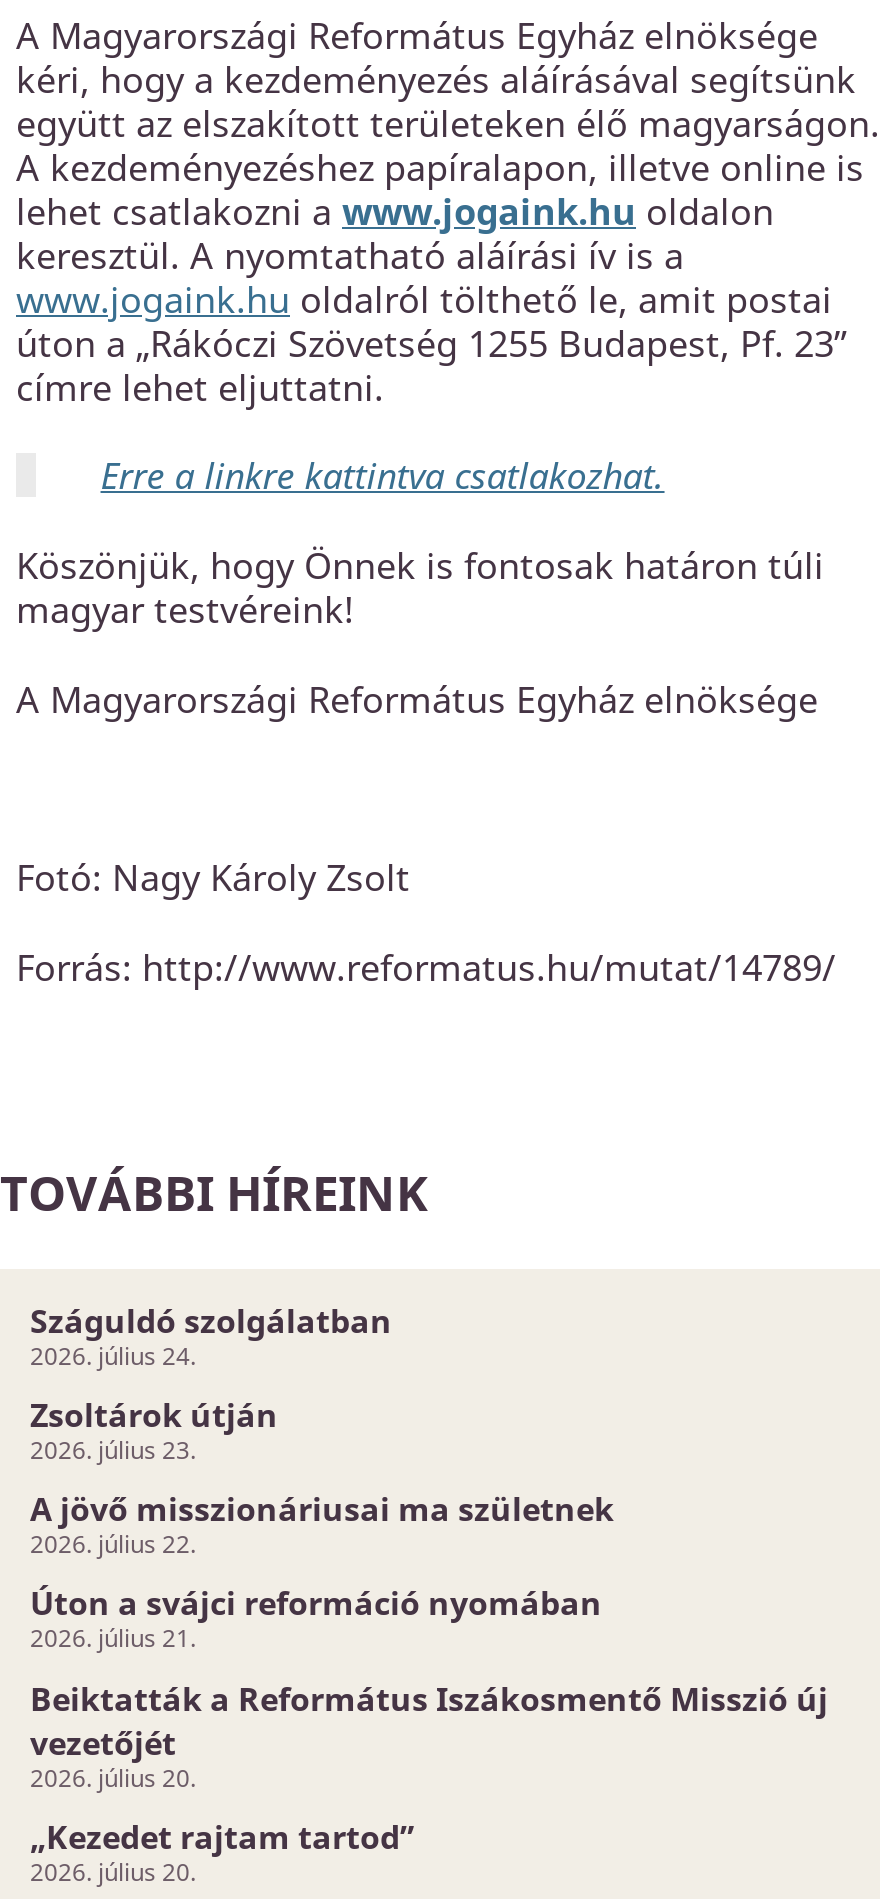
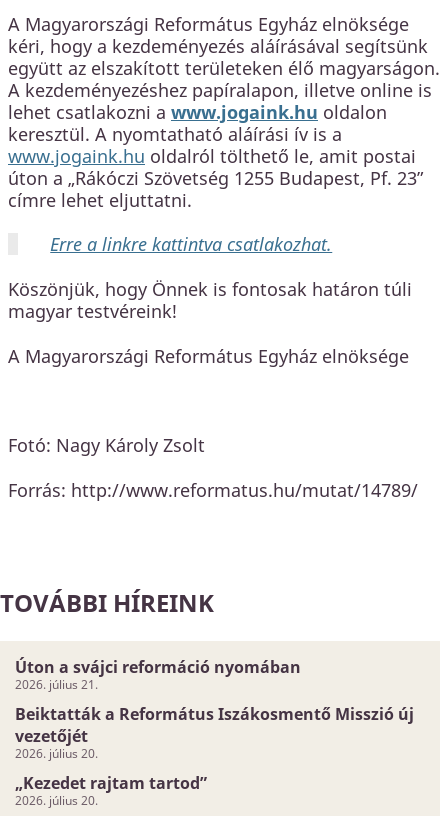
- Száguldó szolgálatban
- 2026. július 24.
- Zsoltárok útján
- 2026. július 23.
- A jövő misszionáriusai ma születnek
- 2026. július 22.
